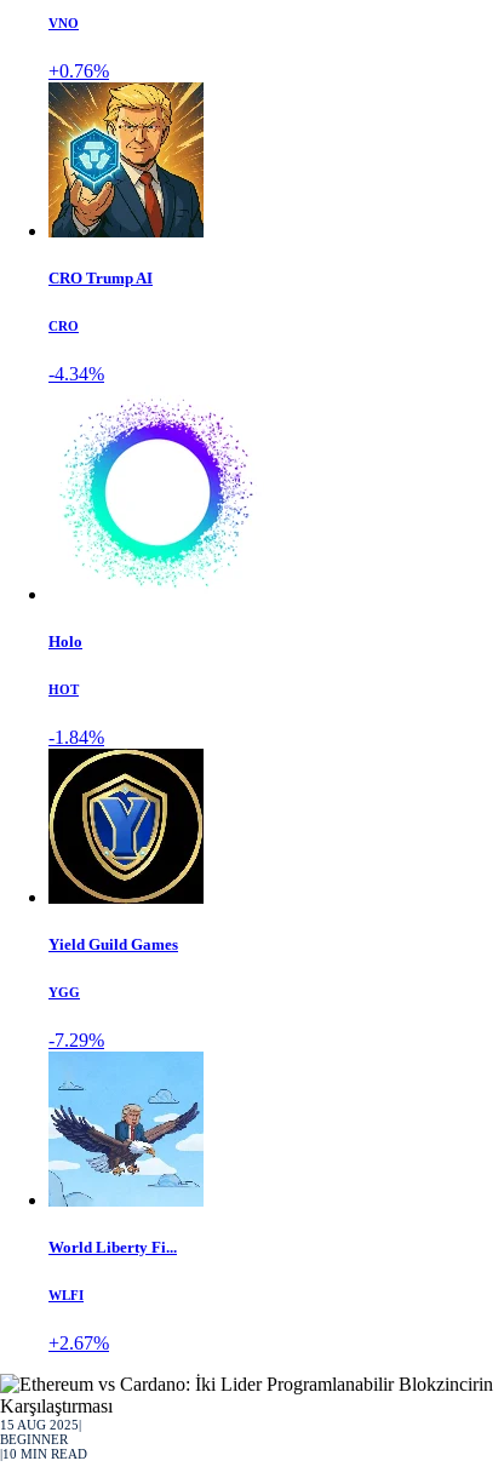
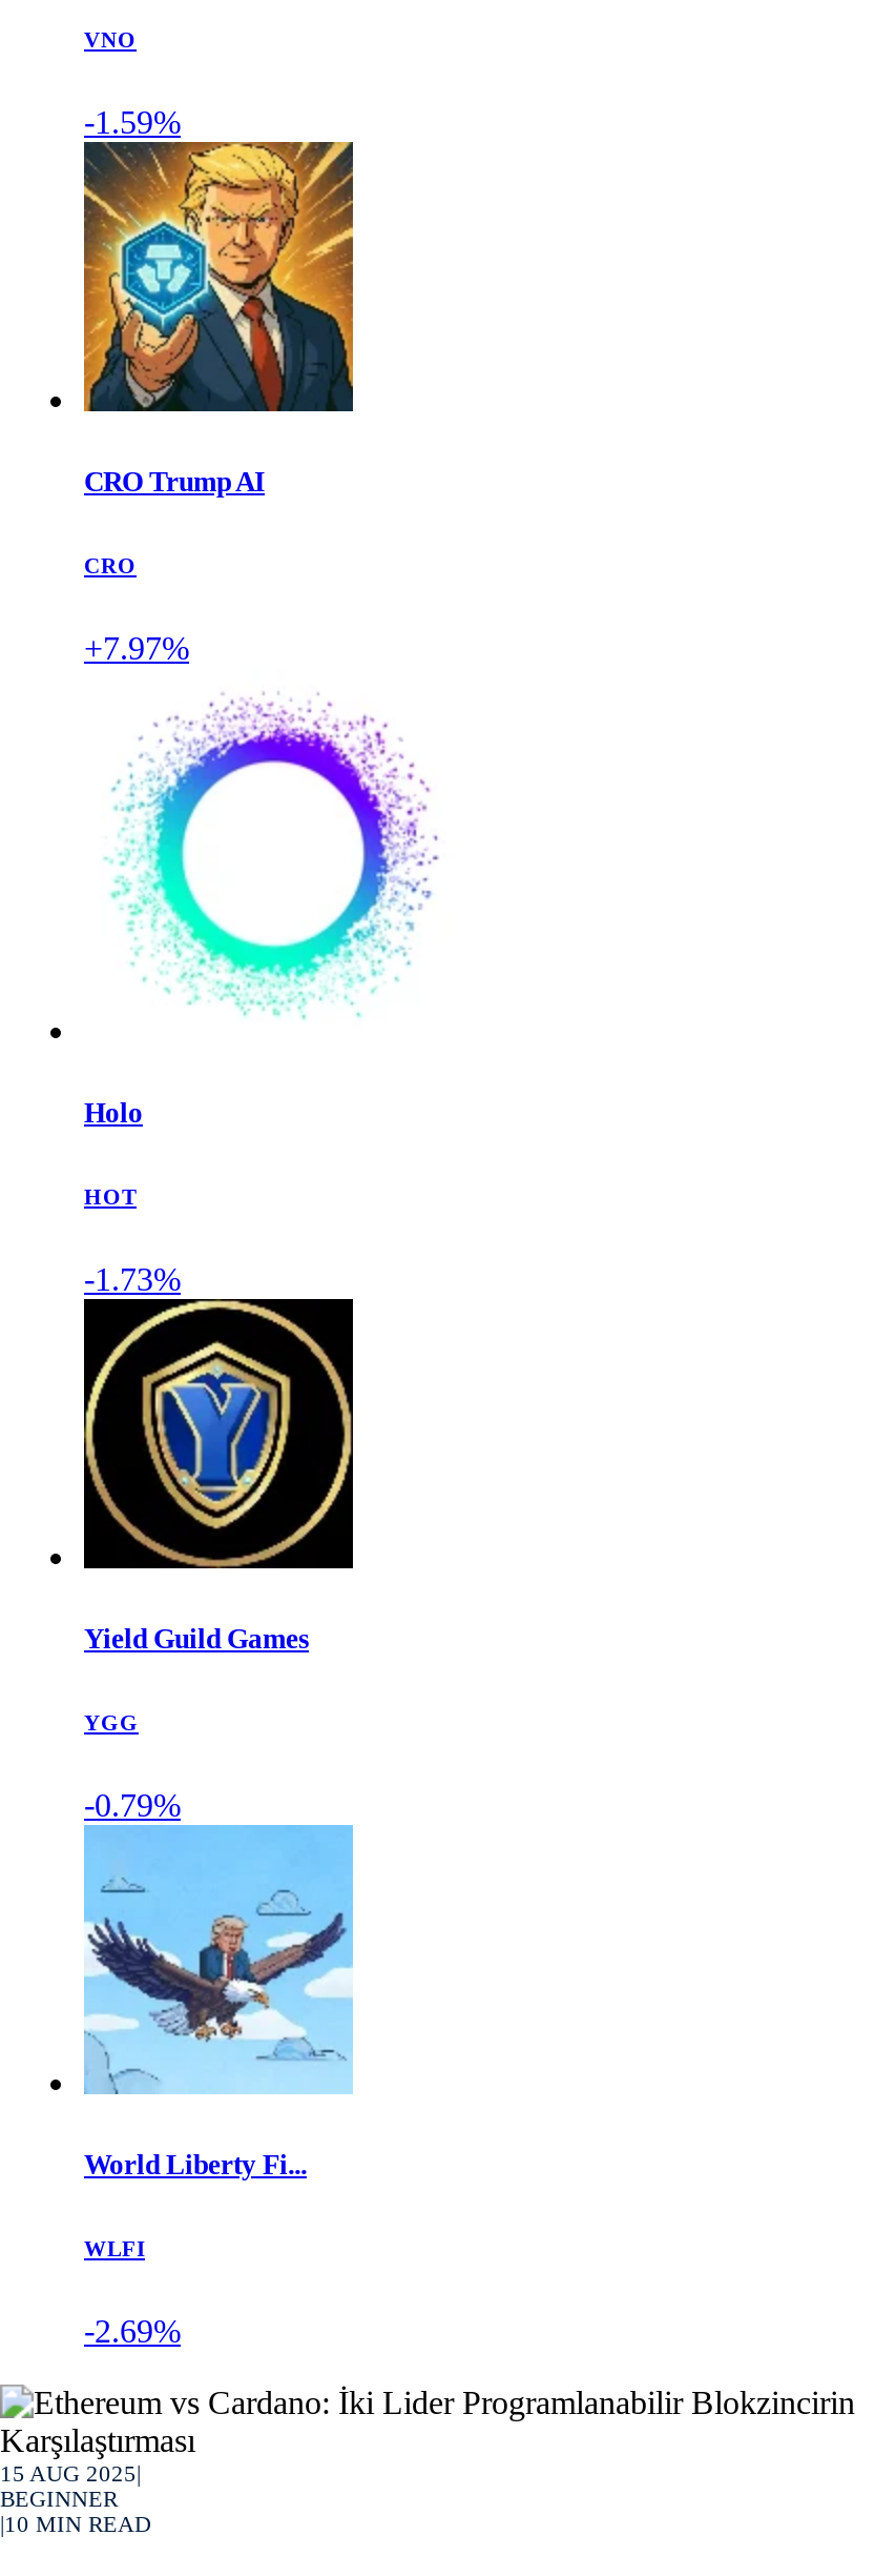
- +0.76%
+ -1.59%

- -4.34%
+ +7.97%

- -1.84%
+ -1.73%

- -7.29%
+ -0.79%

- +2.67%
+ -2.69%
